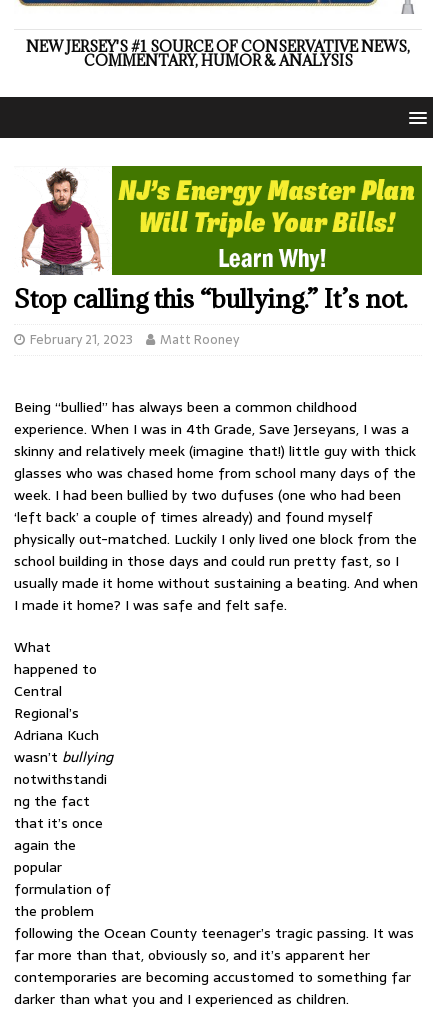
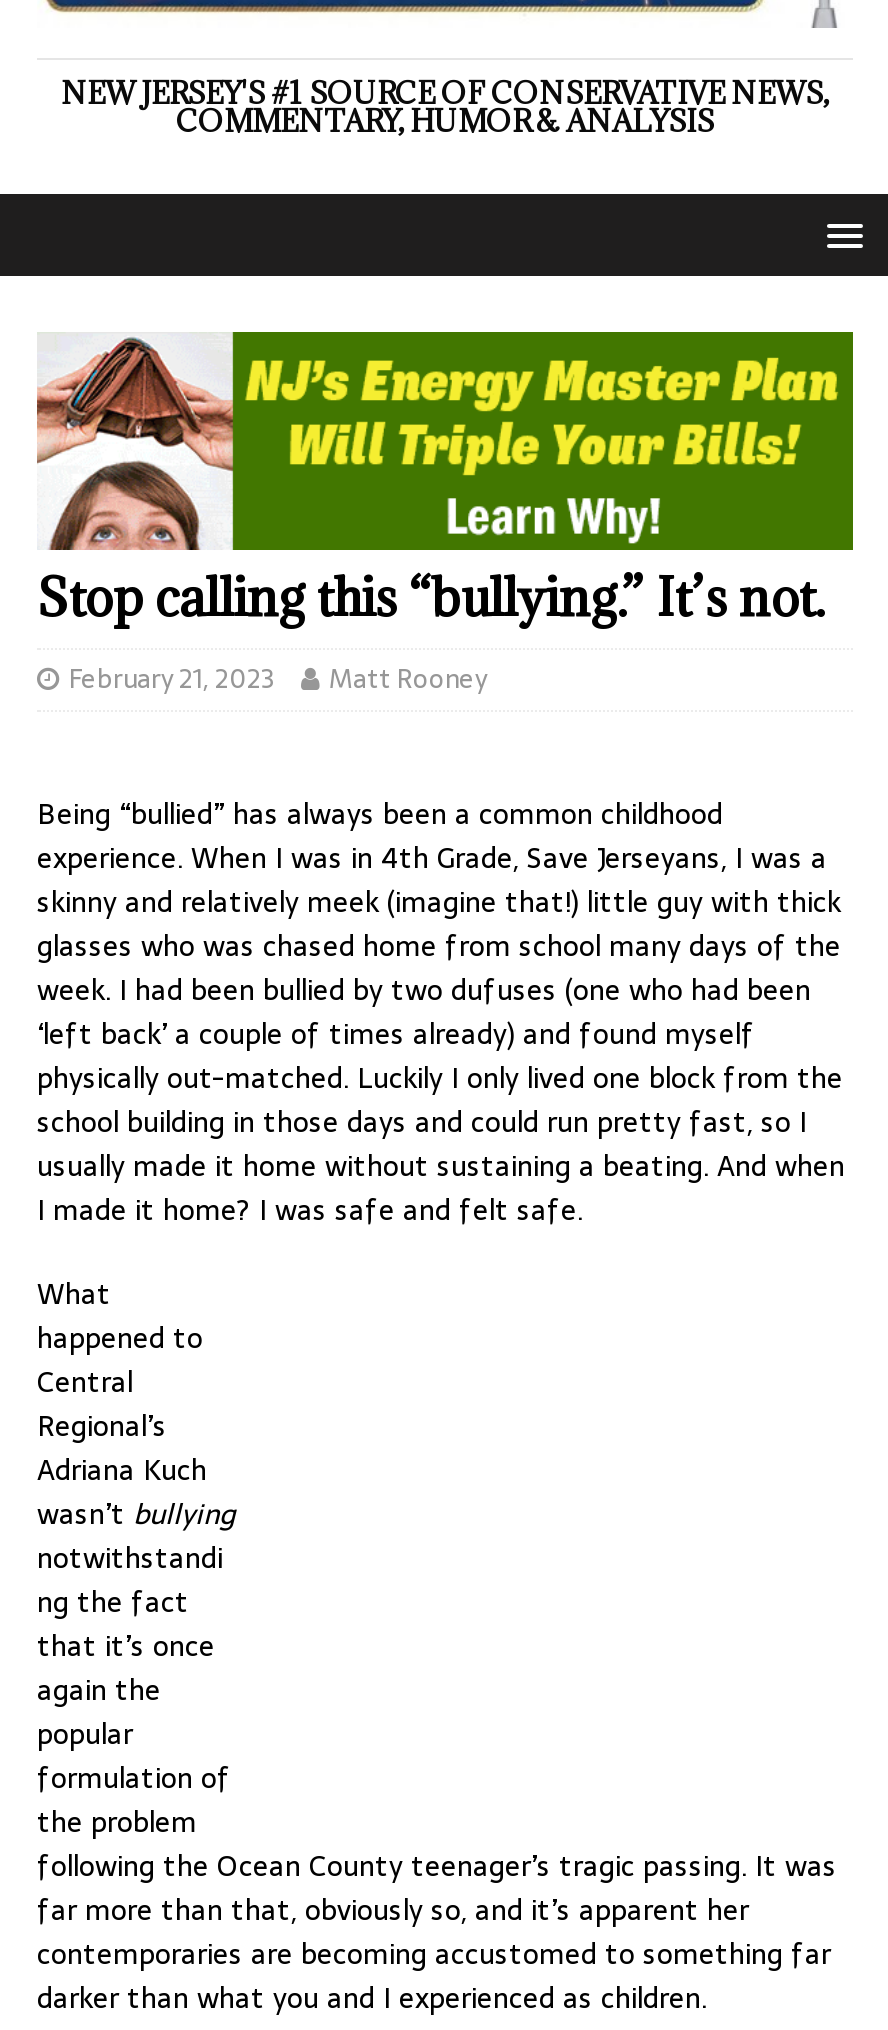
- [image]
+ [image]
